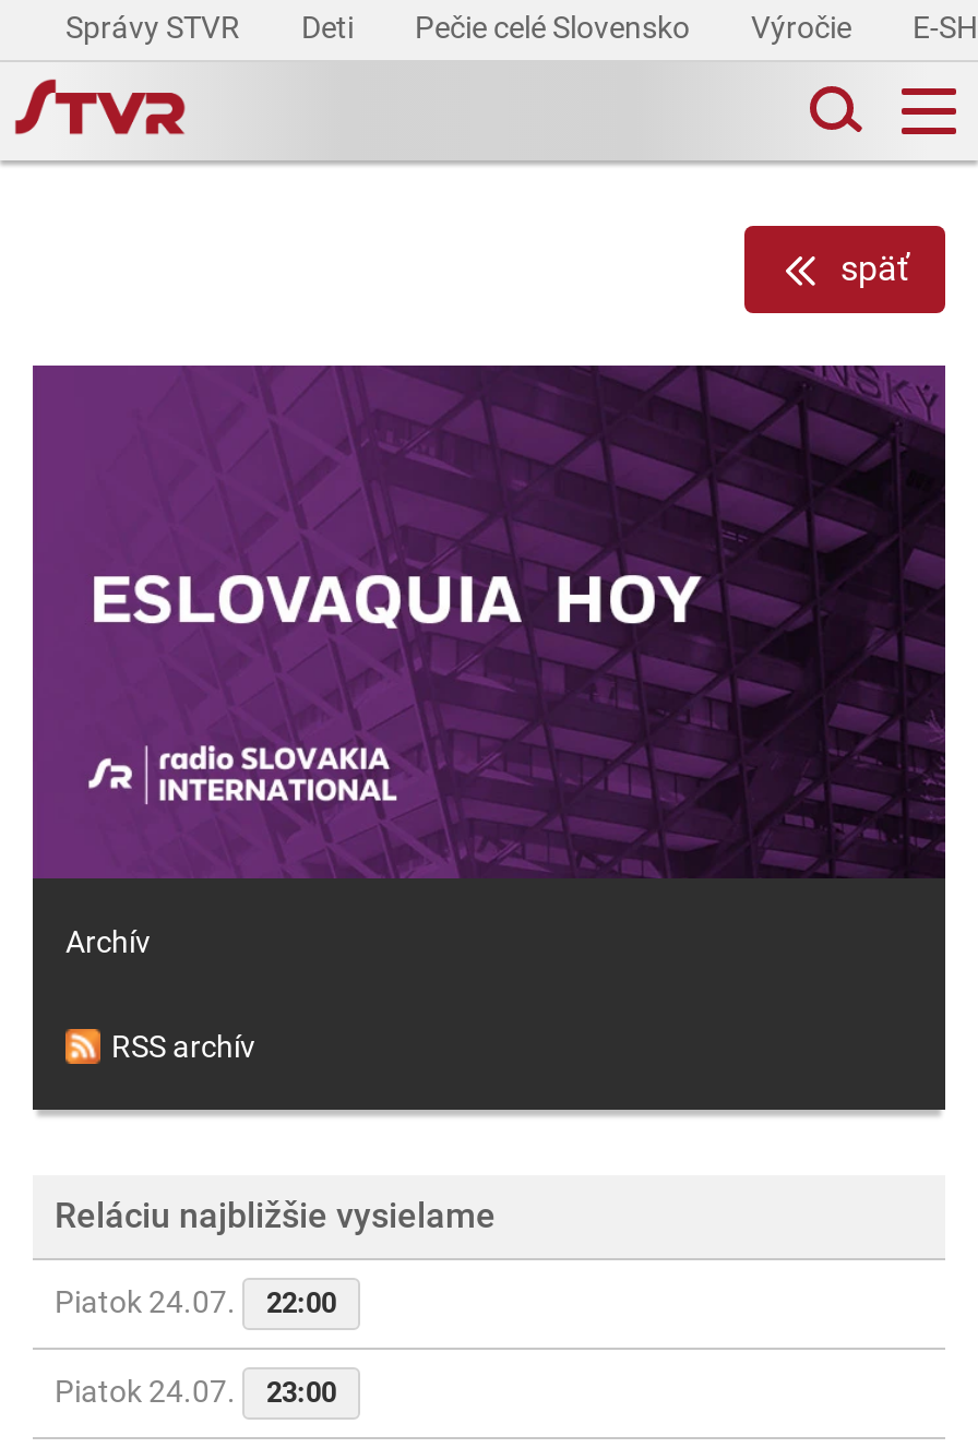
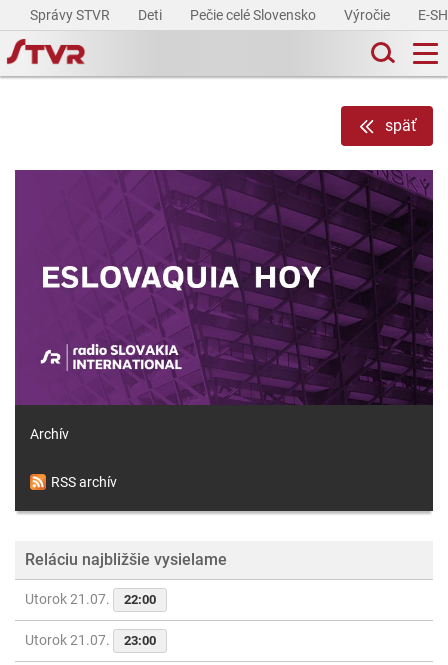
- Piatok 24.07. 22:00
+ Utorok 21.07. 22:00

- Piatok 24.07. 23:00
+ Utorok 21.07. 23:00
